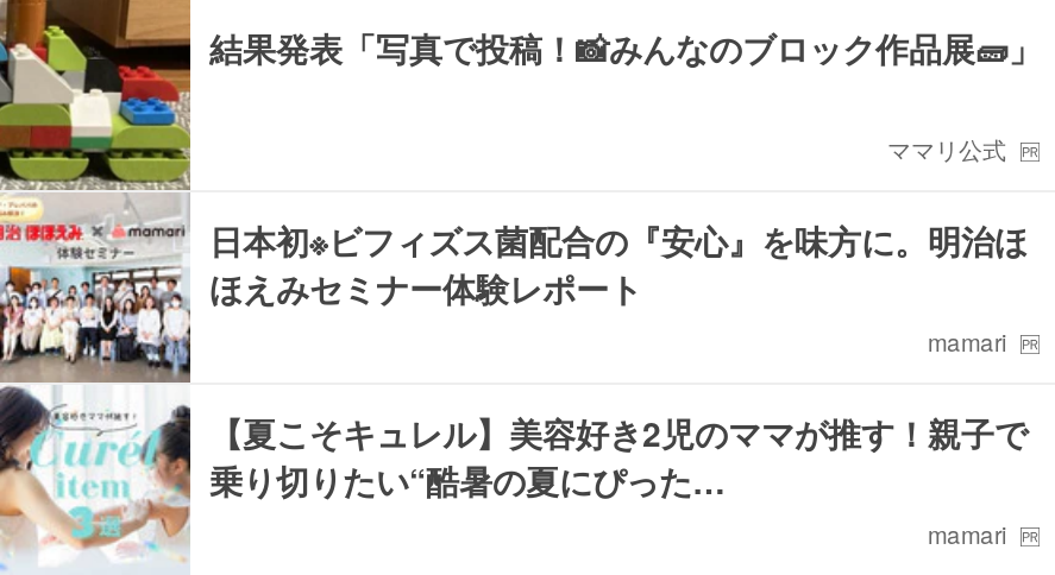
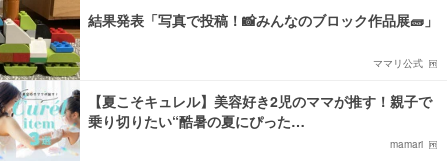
- [image]
- 日本初※ビフィズス菌配合の『安心』を味方に。明治ほ
- ほえみセミナー体験レポート
- mamari
